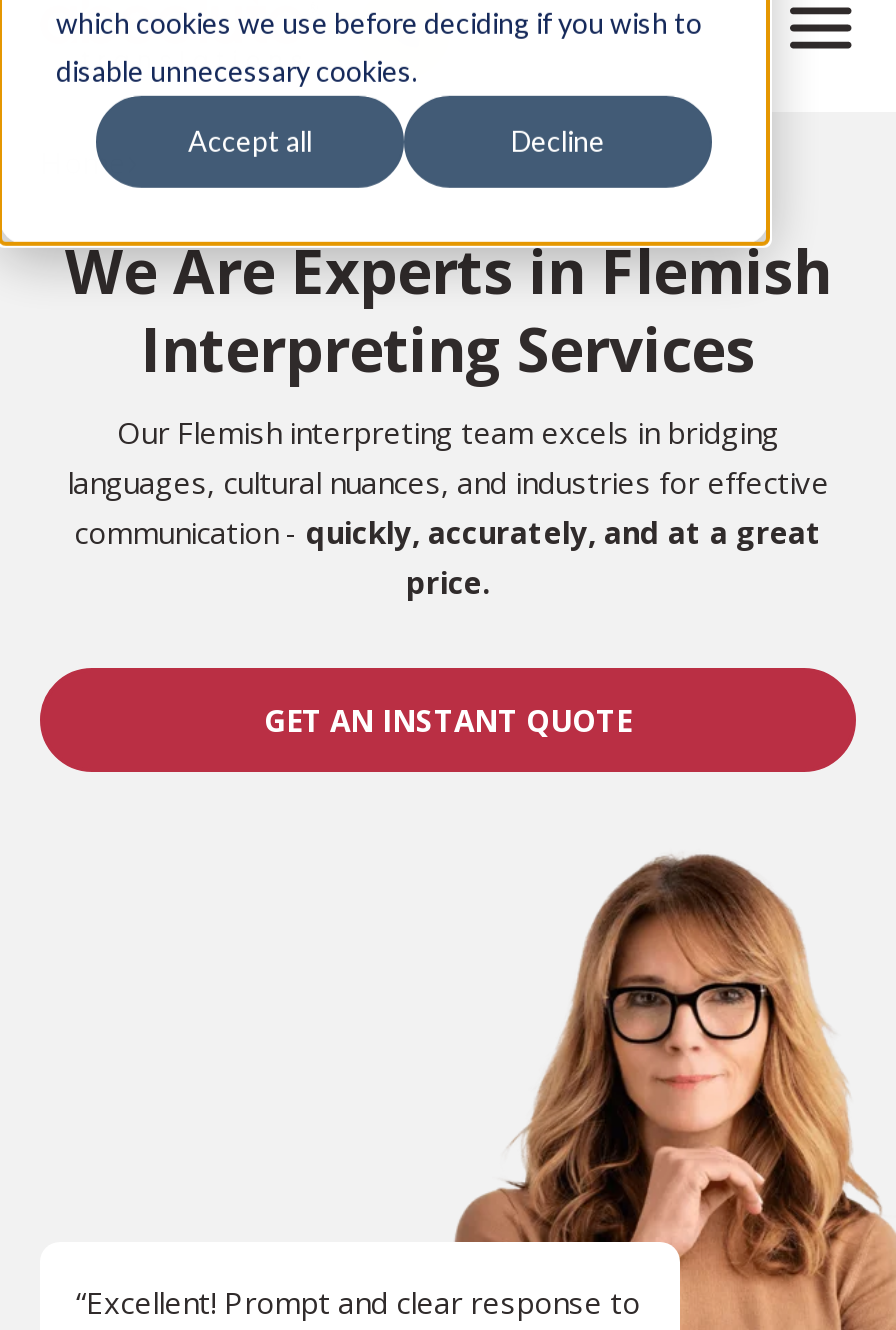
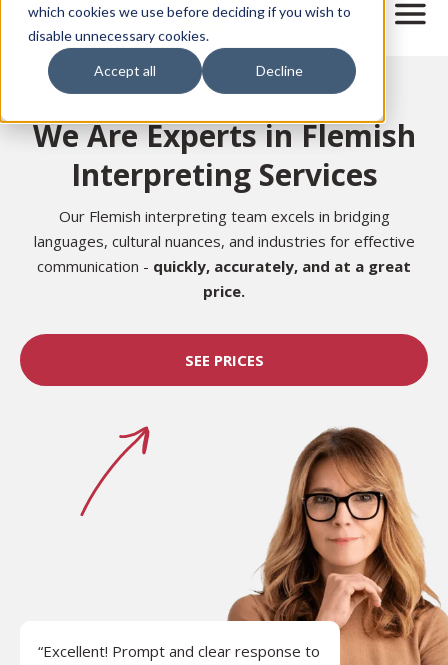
+ [image]

- GET AN INSTANT QUOTE
+ SEE PRICES
